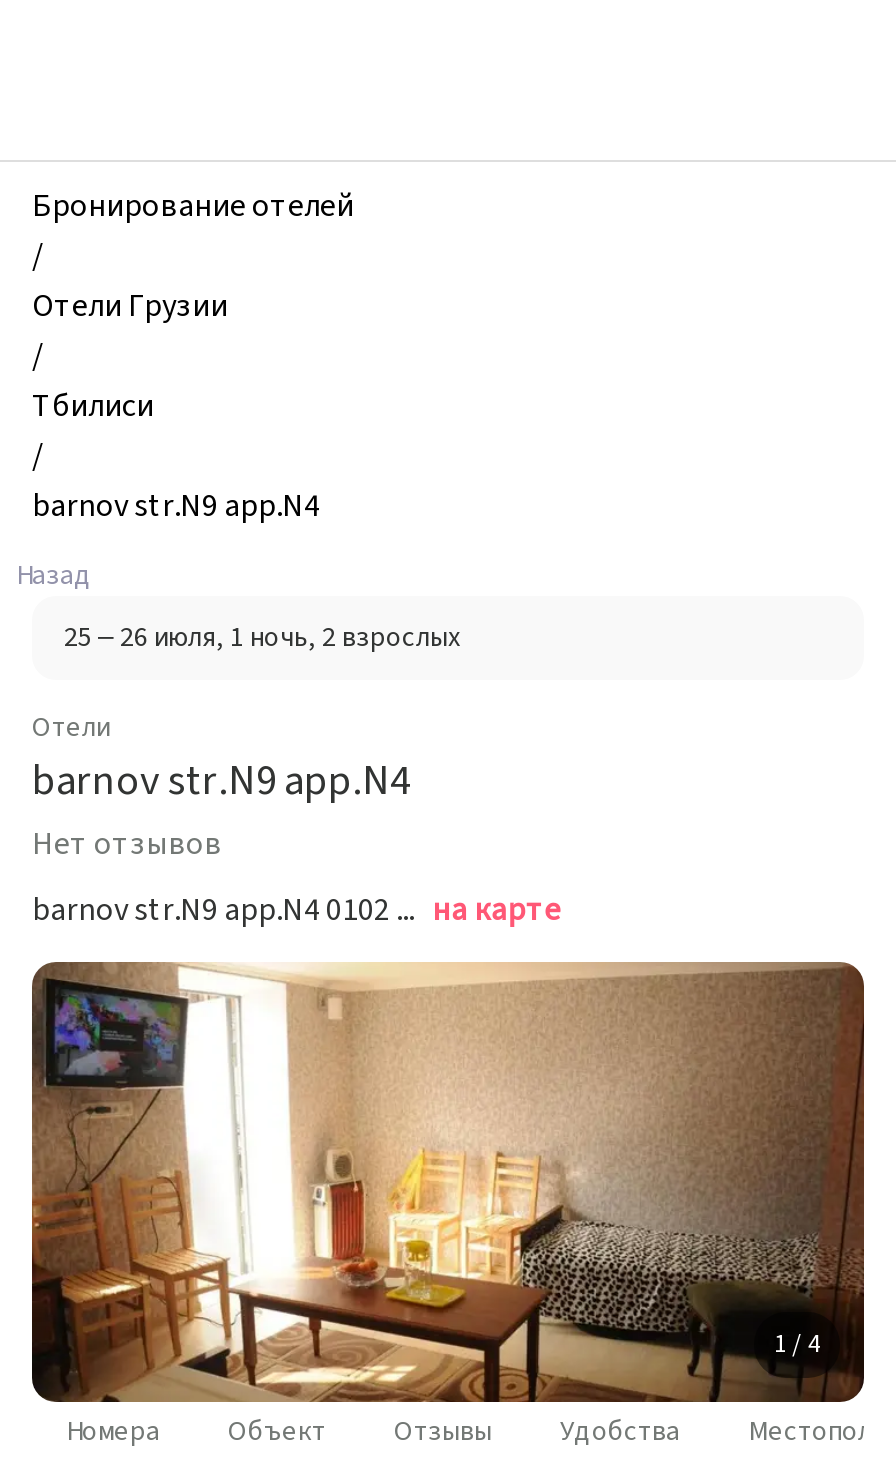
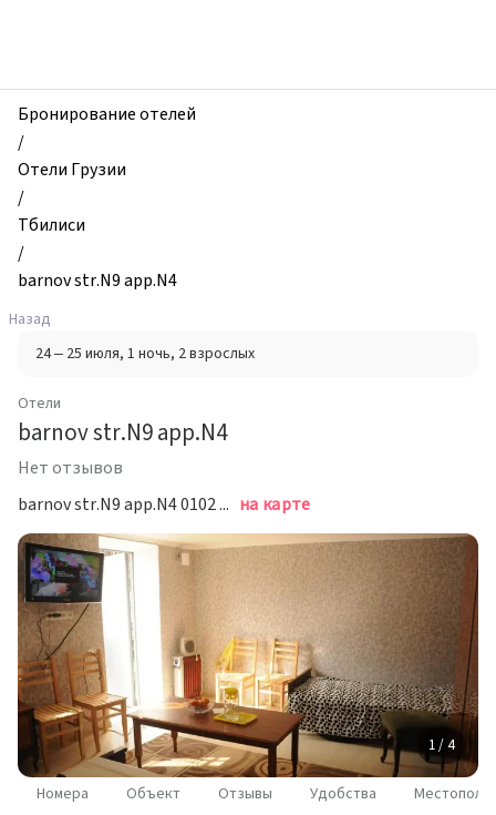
- 25 – 26 июля, 1 ночь, 2 взрослых
+ 24 – 25 июля, 1 ночь, 2 взрослых
